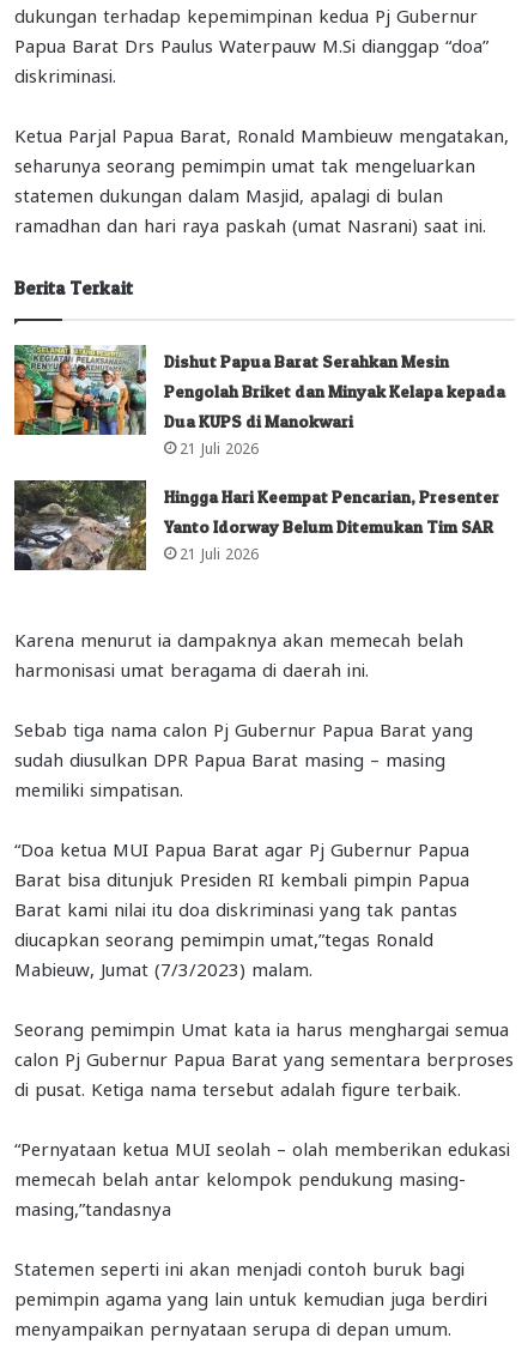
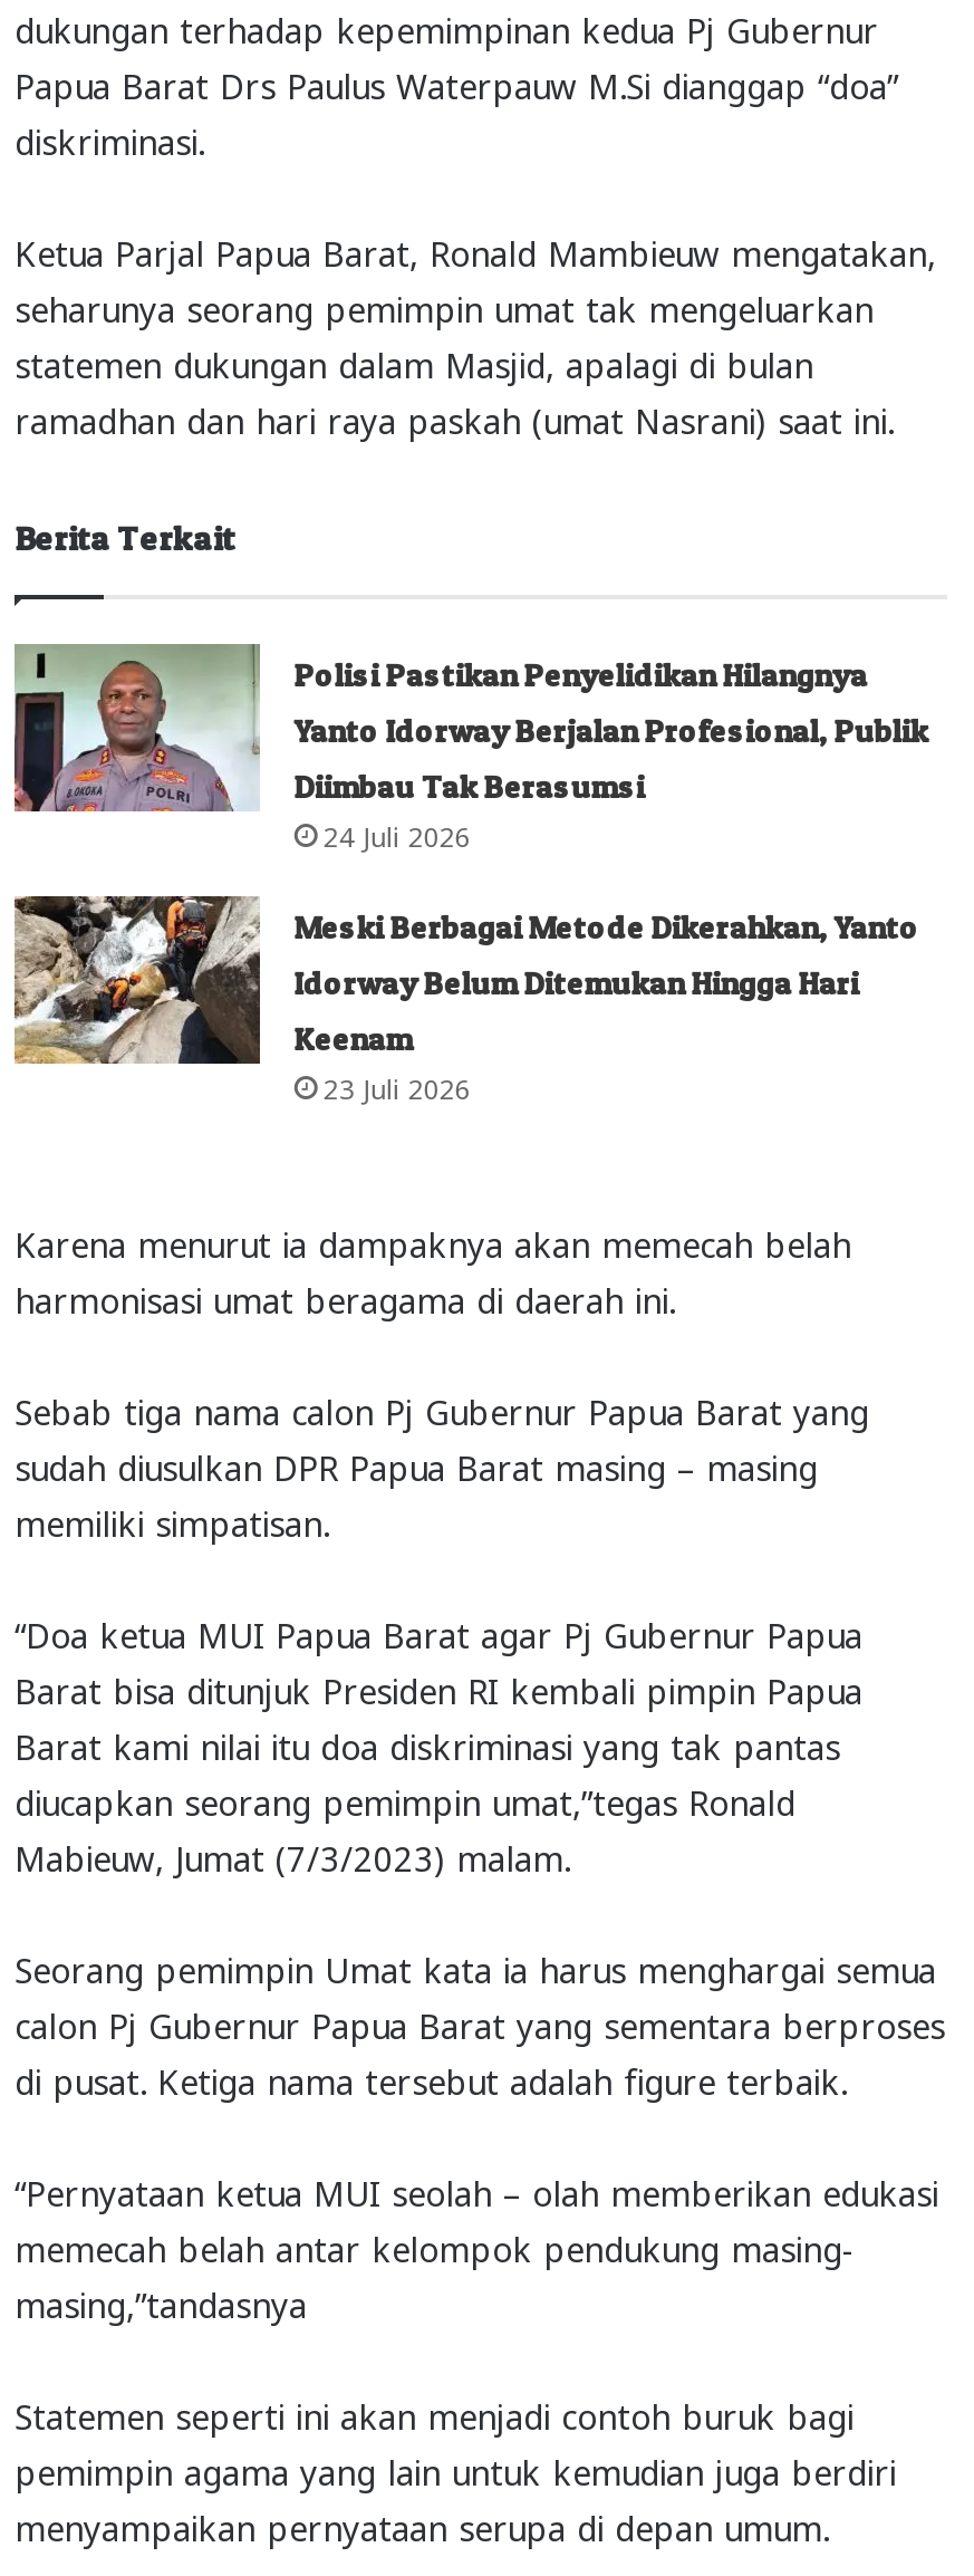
- [image]
- Dishut Papua Barat Serahkan Mesin
- Pengolah Briket dan Minyak Kelapa kepada
- Dua KUPS di Manokwari
- 21 Juli 2026
- Hingga Hari Keempat Pencarian, Presenter
- Yanto Idorway Belum Ditemukan Tim SAR
- 21 Juli 2026
+ [image]
+ Polisi Pastikan Penyelidikan Hilangnya
+ Yanto Idorway Berjalan Profesional, Publik
+ Diimbau Tak Berasumsi
+ 24 Juli 2026
+ Meski Berbagai Metode Dikerahkan, Yanto
+ Idorway Belum Ditemukan Hingga Hari
+ Keenam
+ 23 Juli 2026

- [image]
+ [image]
